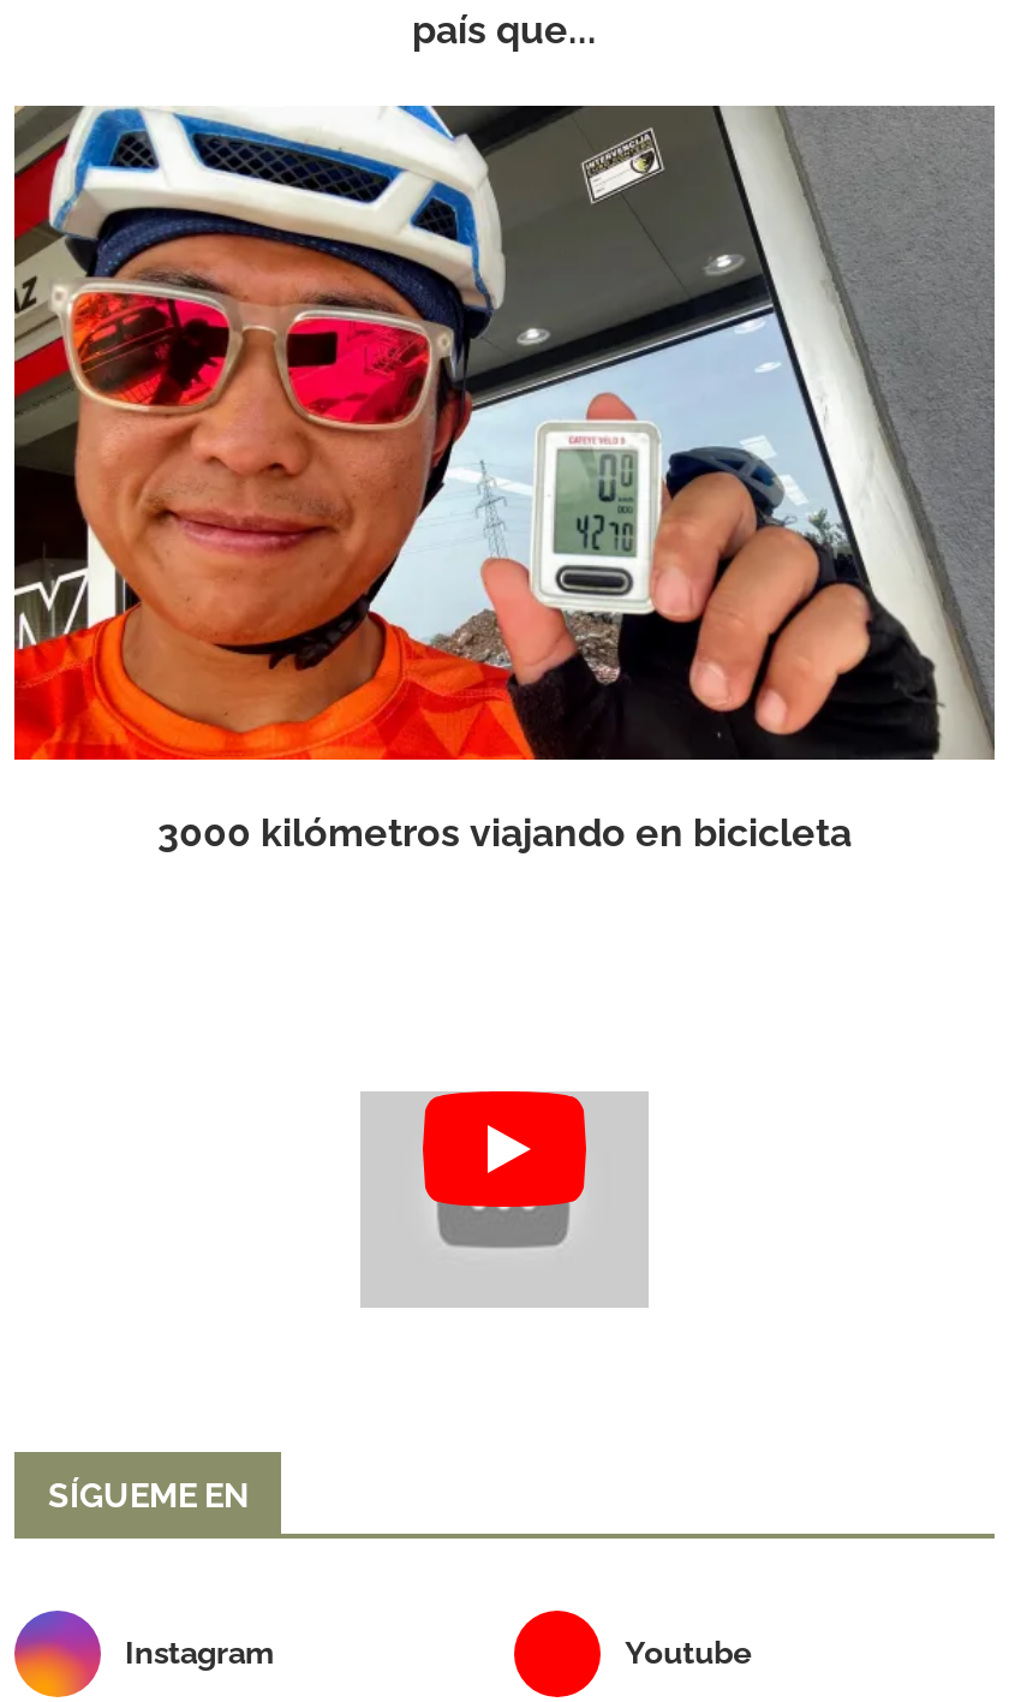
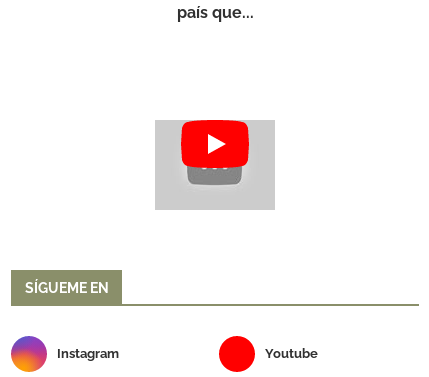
- [image]
- 3000 kilómetros viajando en bicicleta
